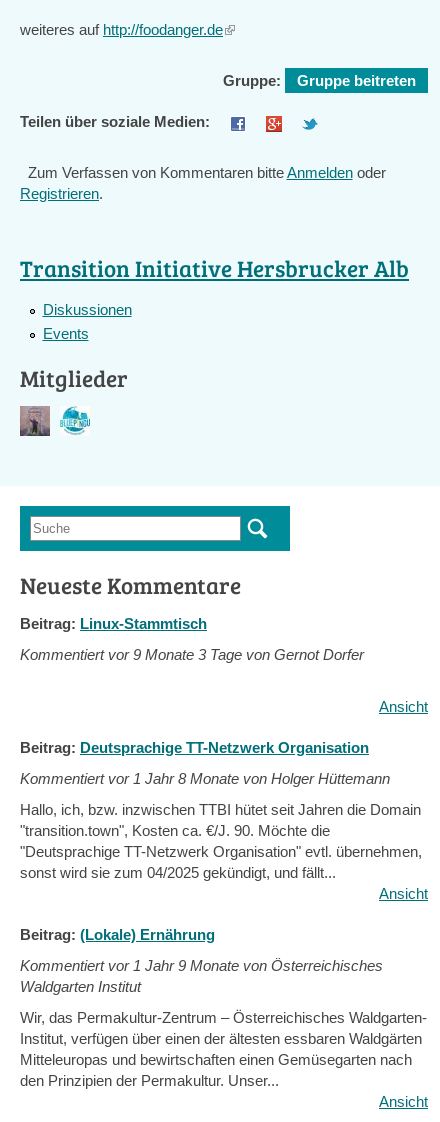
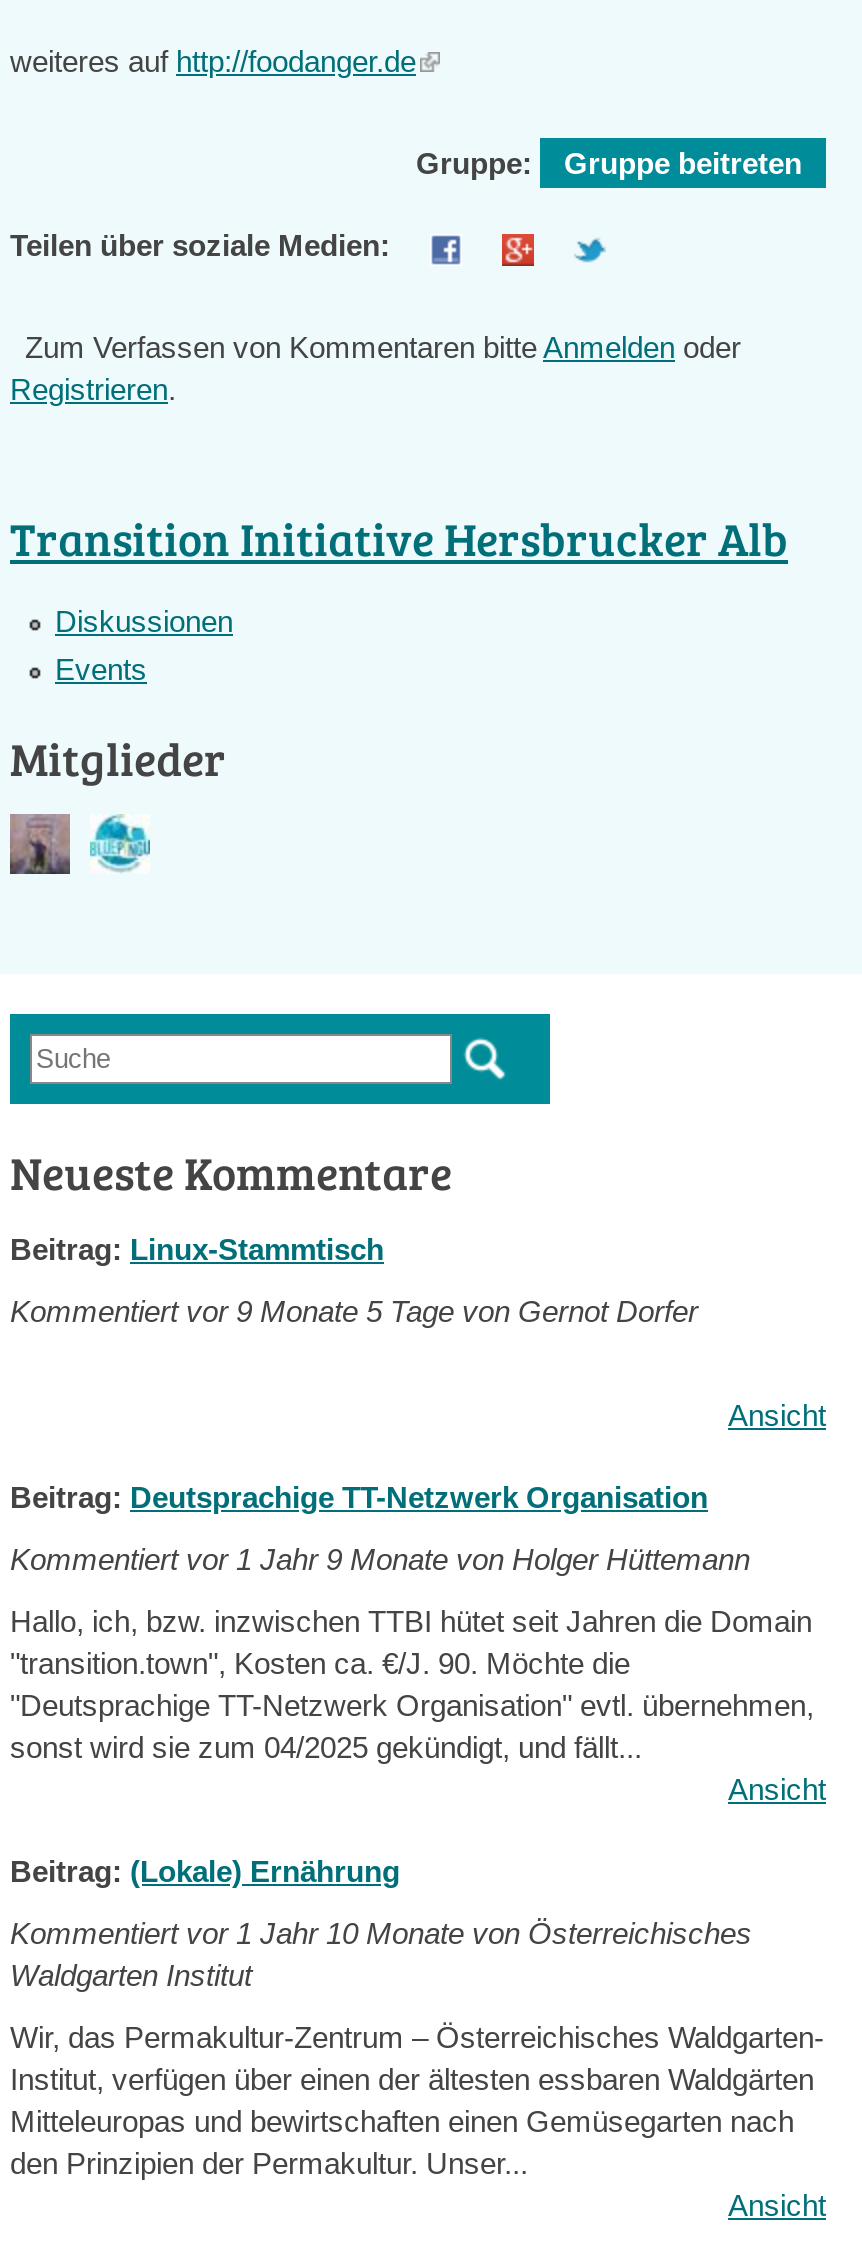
- Kommentiert vor 9 Monate 3 Tage von Gernot Dorfer
+ Kommentiert vor 9 Monate 5 Tage von Gernot Dorfer

- Kommentiert vor 1 Jahr 8 Monate von Holger Hüttemann
+ Kommentiert vor 1 Jahr 9 Monate von Holger Hüttemann

- Kommentiert vor 1 Jahr 9 Monate von Österreichisches
+ Kommentiert vor 1 Jahr 10 Monate von Österreichisches
